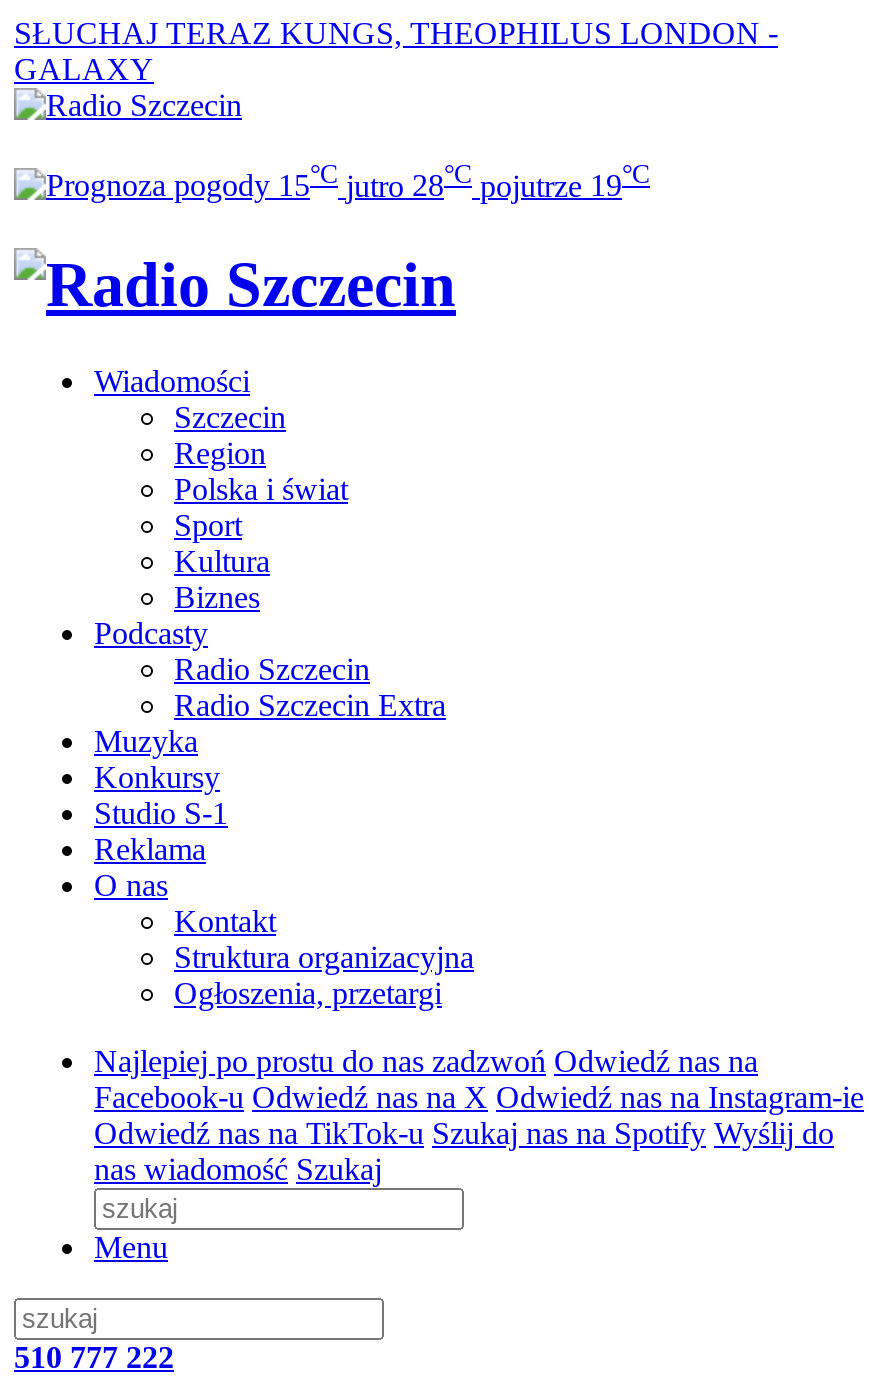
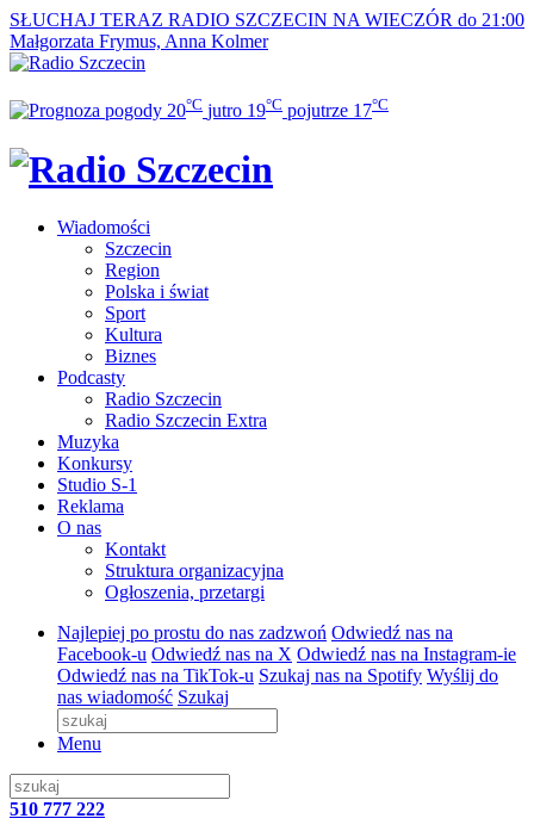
- SŁUCHAJ TERAZ KUNGS, THEOPHILUS LONDON -
- GALAXY
+ SŁUCHAJ TERAZ RADIO SZCZECIN NA WIECZÓR do 21:00
+ Małgorzata Frymus, Anna Kolmer

- 15°C jutro 28°C pojutrze 19°C
+ 20°C jutro 19°C pojutrze 17°C
